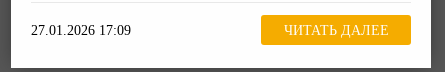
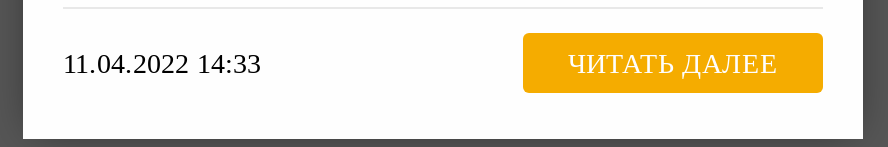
- 27.01.2026 17:09
+ 11.04.2022 14:33
